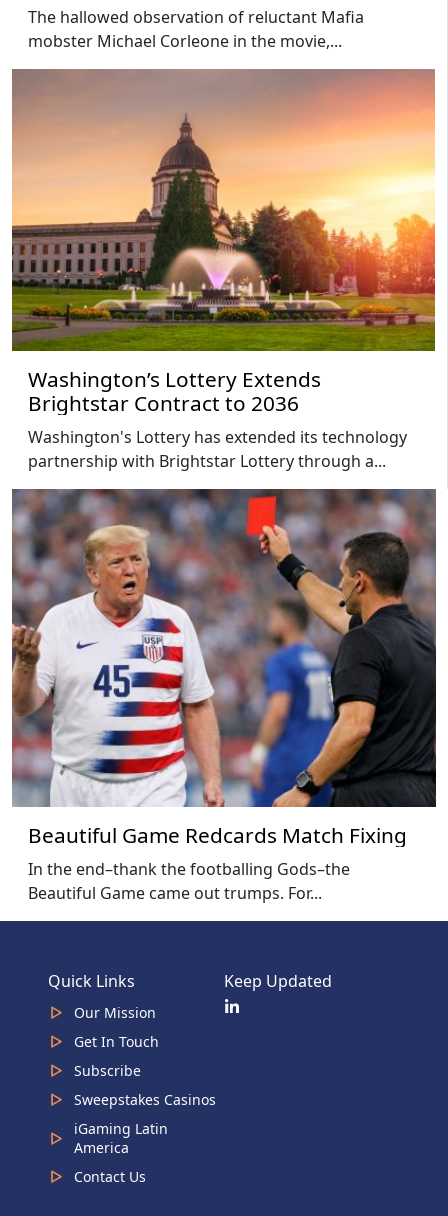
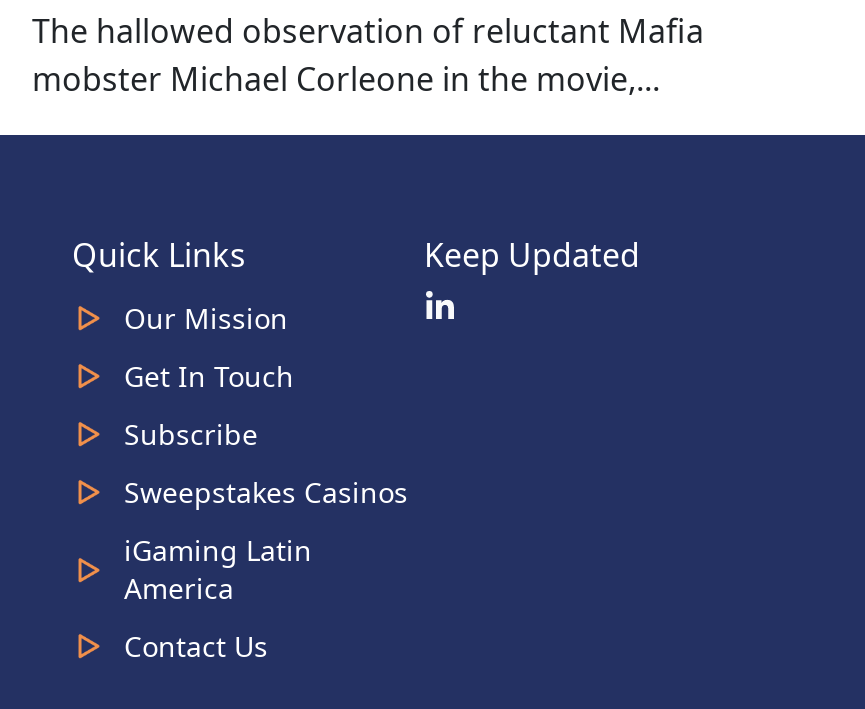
- [image]
- Washington’s Lottery Extends
- Brightstar Contract to 2036
- Washington's Lottery has extended its technology
- partnership with Brightstar Lottery through a...

- [image]
- Beautiful Game Redcards Match Fixing
- In the end–thank the footballing Gods–the
- Beautiful Game came out trumps. For...
